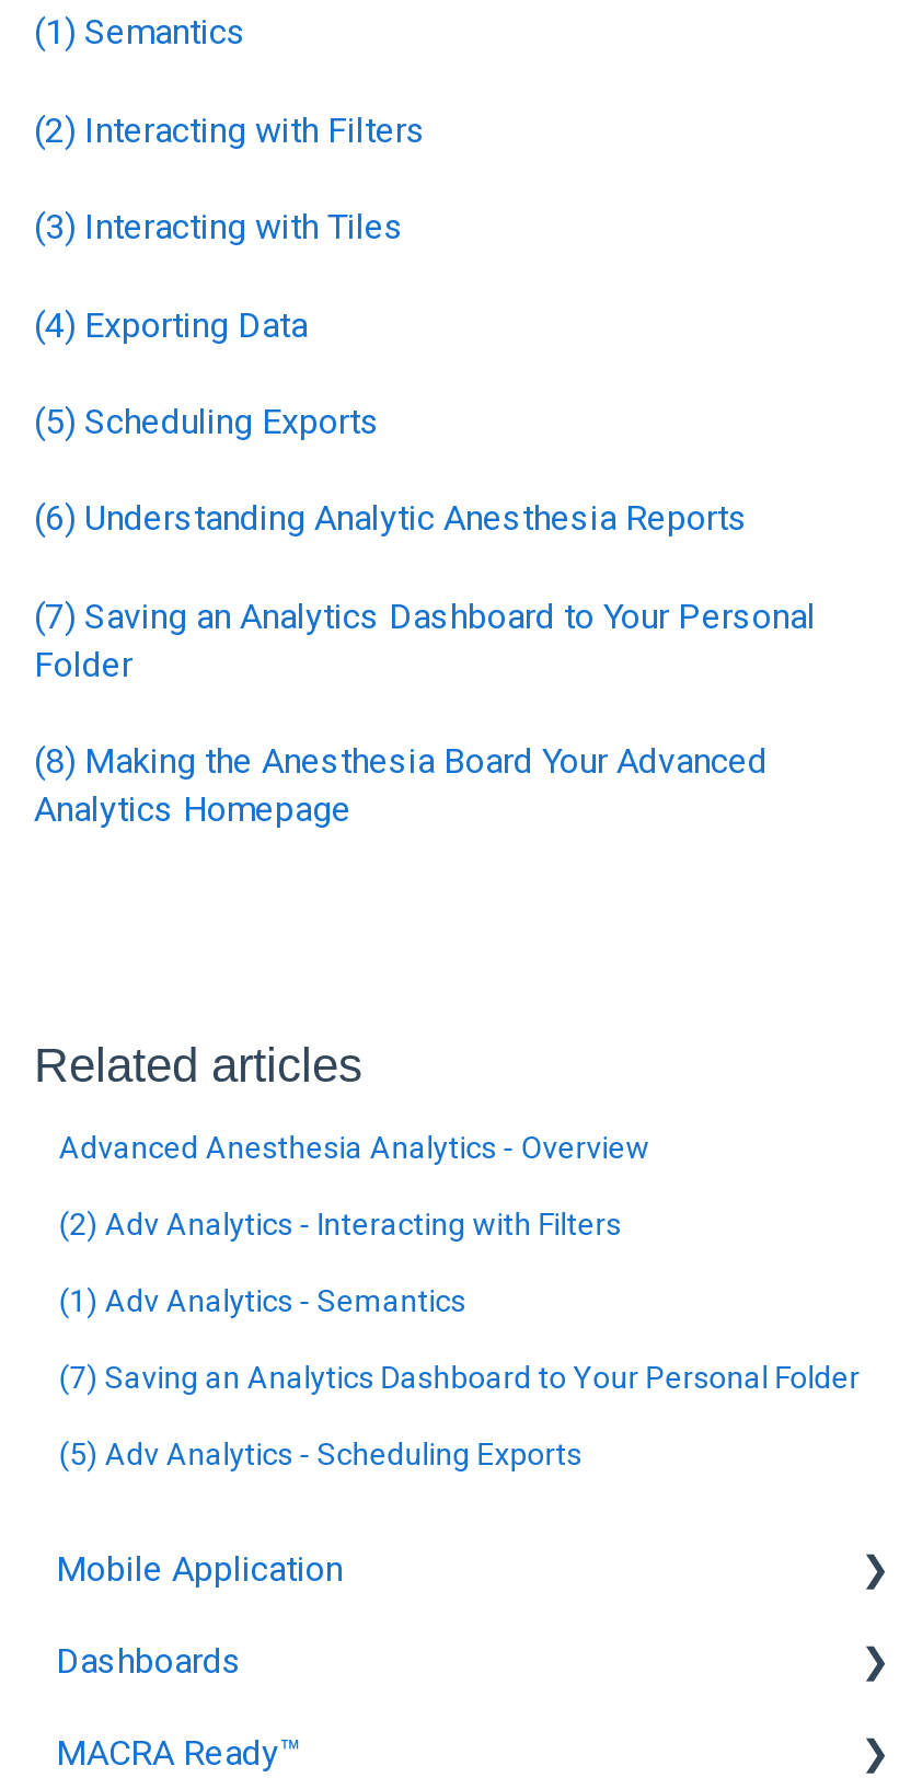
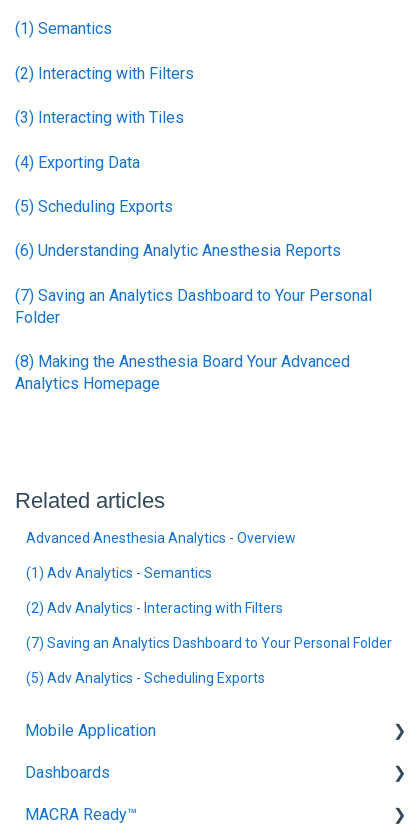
moved down: (2) Adv Analytics - Interacting with Filters

moved up: (1) Adv Analytics - Semantics
